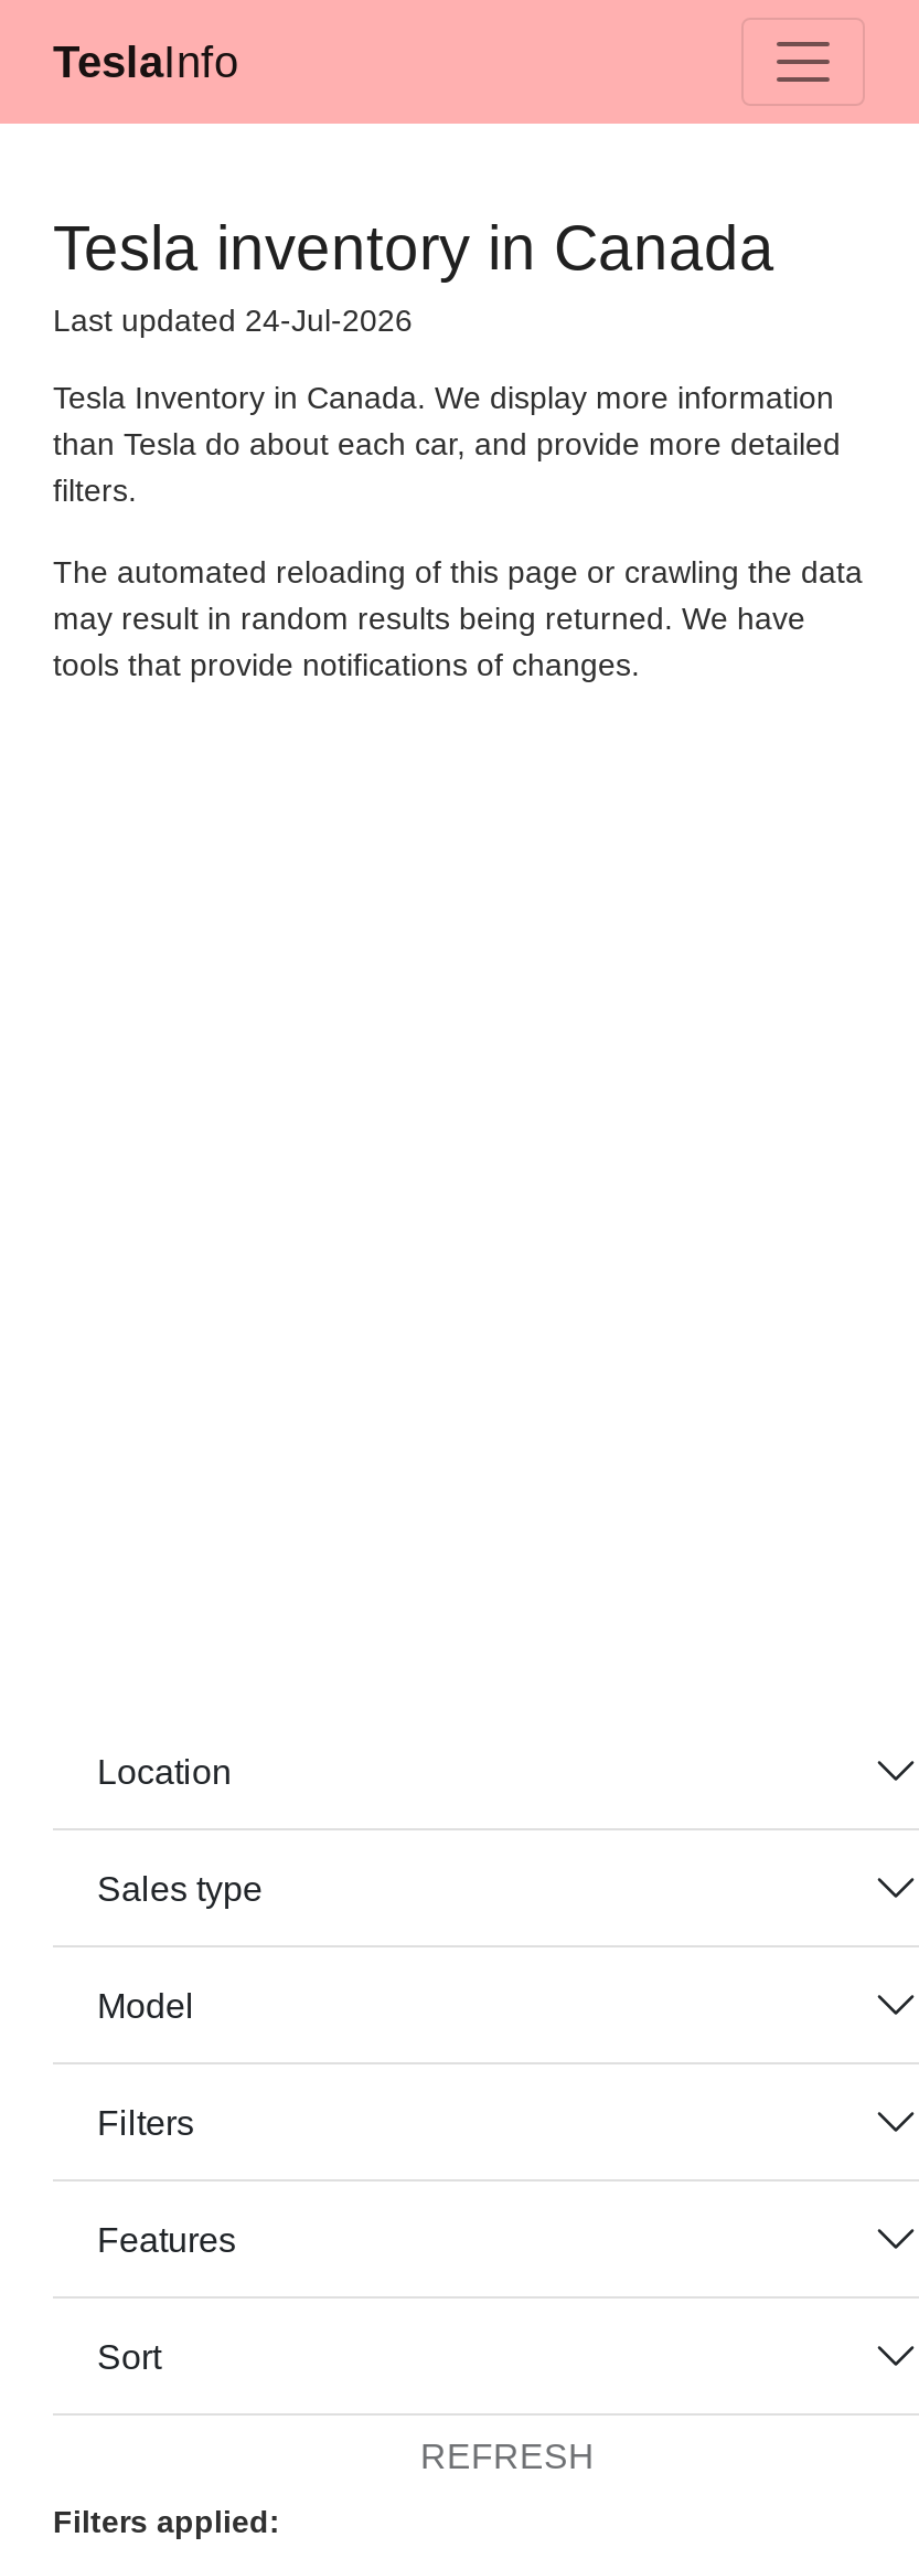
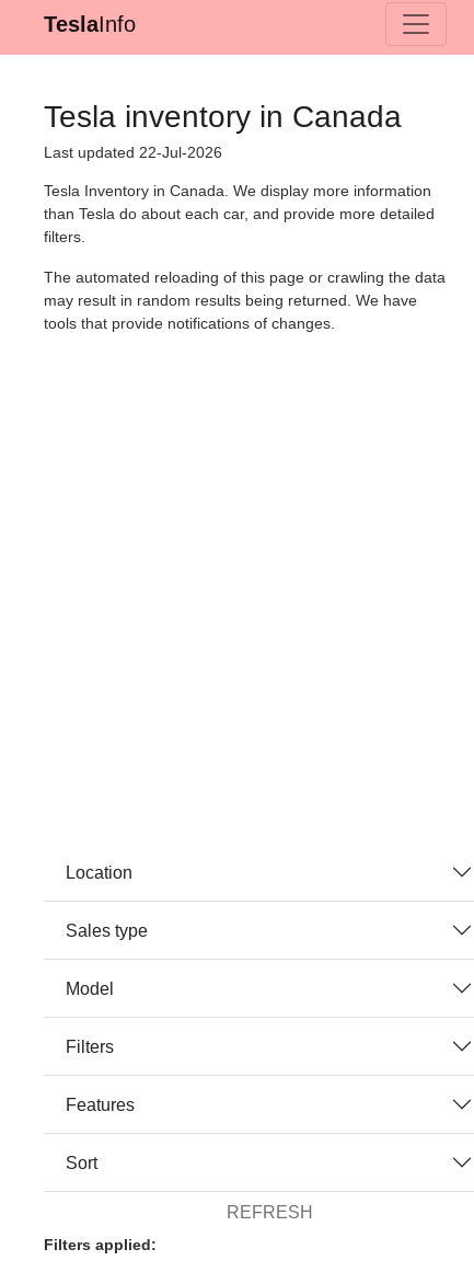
- Last updated 24-Jul-2026
+ Last updated 22-Jul-2026
